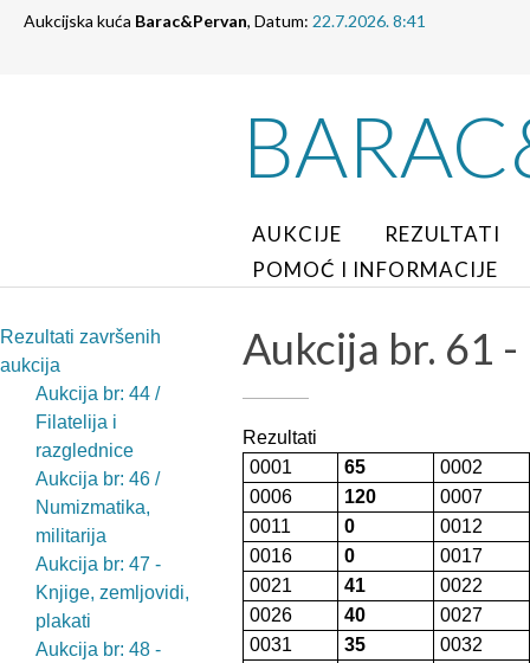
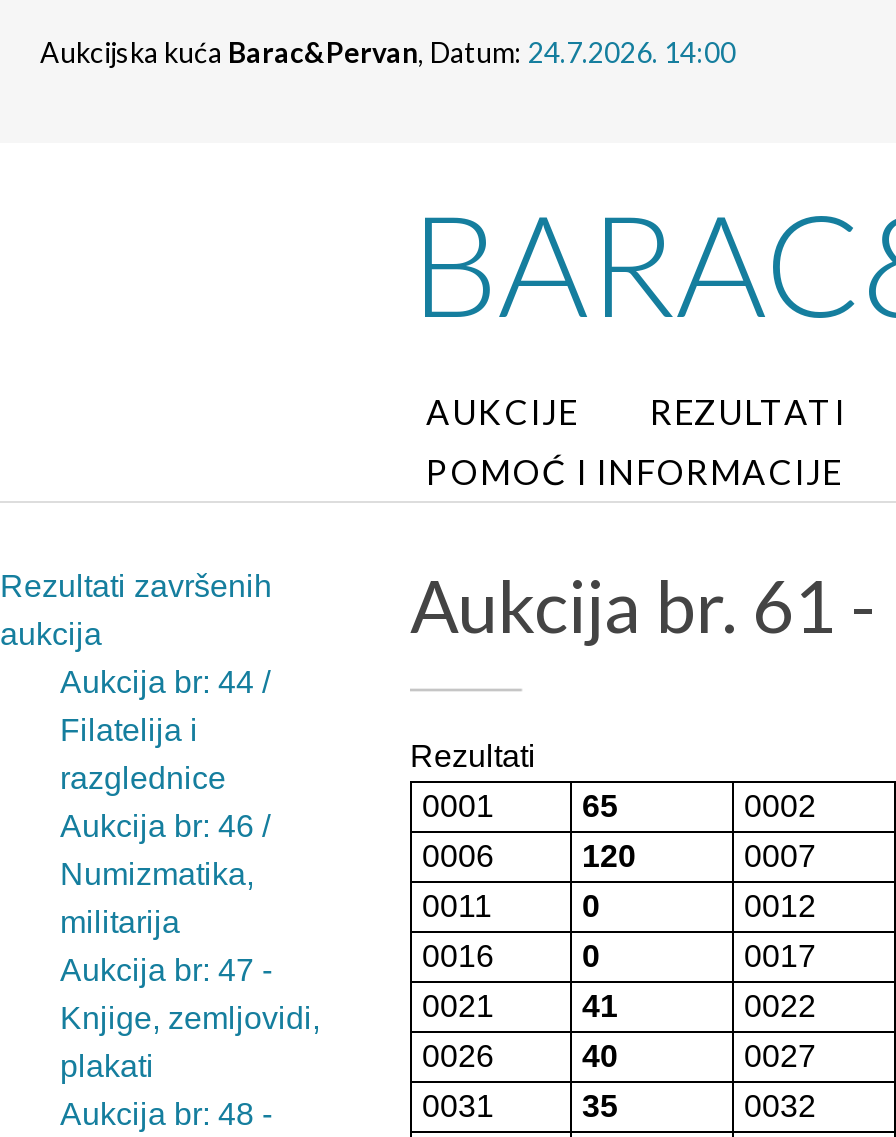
- Aukcijska kuća Barac&Pervan, Datum: 22.7.2026. 8:41
+ Aukcijska kuća Barac&Pervan, Datum: 24.7.2026. 14:00
